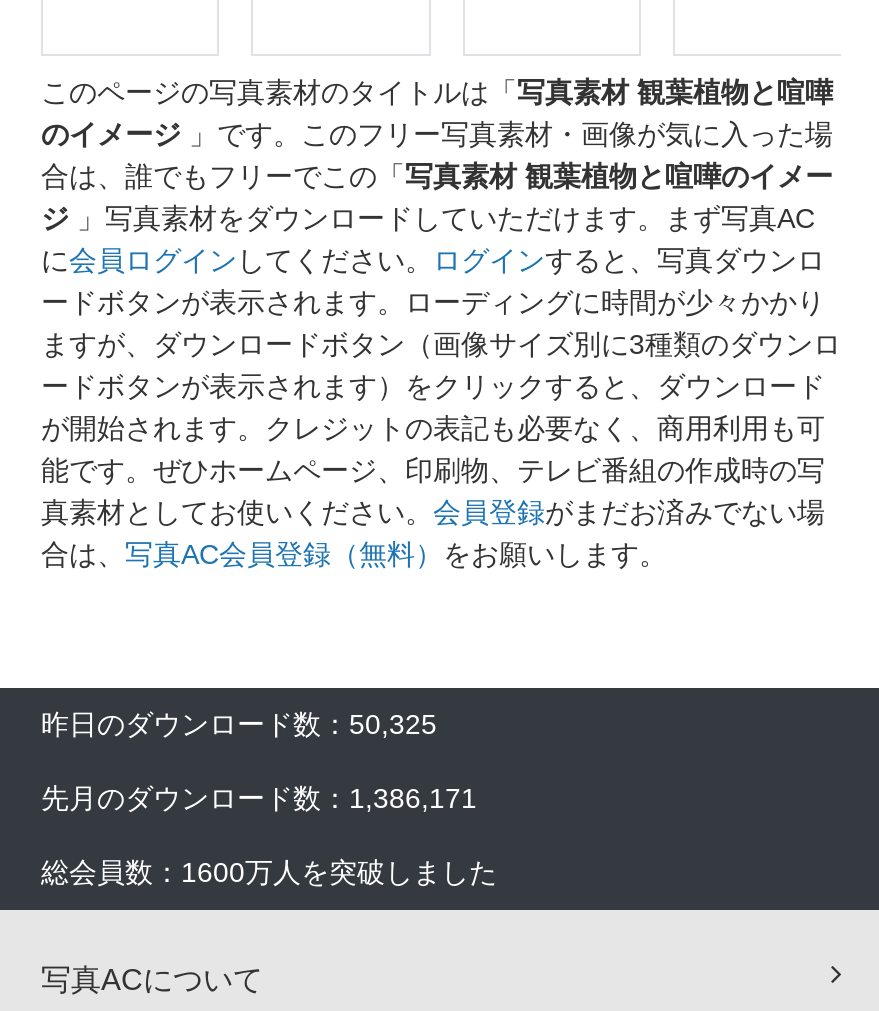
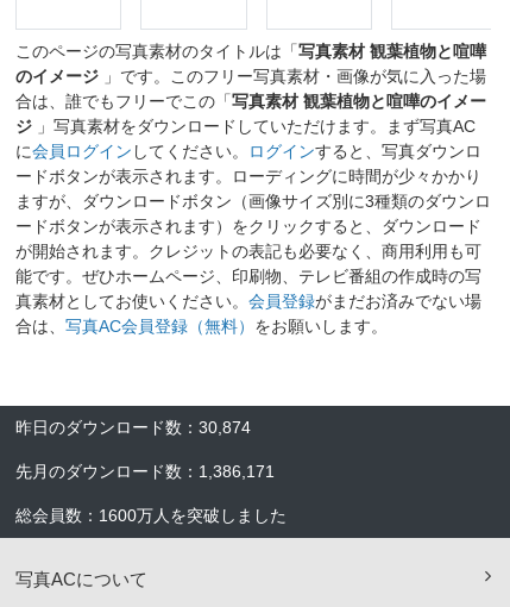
- 昨日のダウンロード数：50,325
+ 昨日のダウンロード数：30,874
